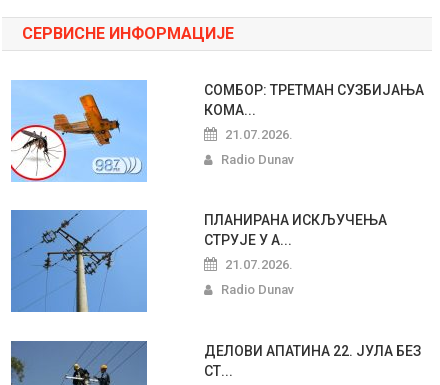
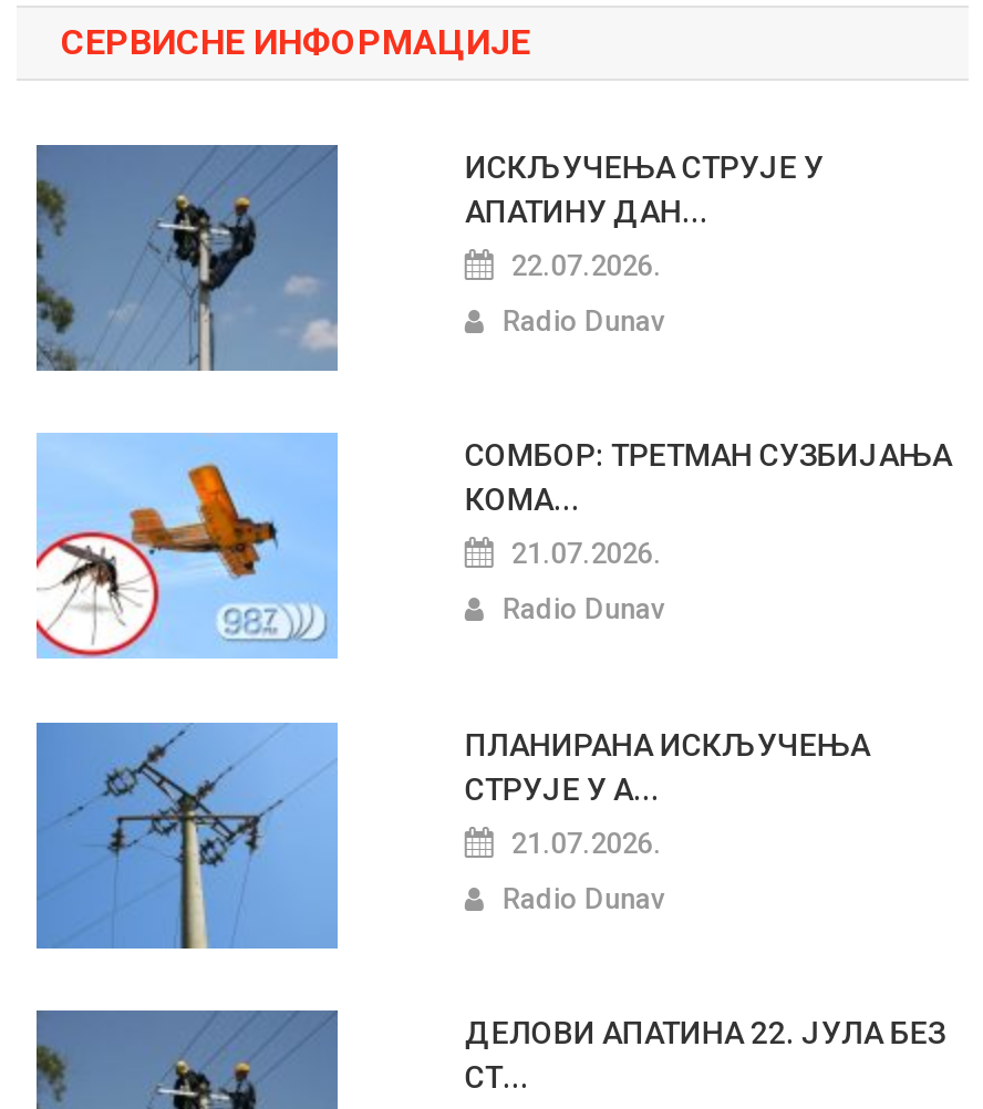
+ [image]

+ ИСКЉУЧЕЊА СТРУЈЕ У
+ АПАТИНУ ДАН...
+ 22.07.2026.
+ Radio Dunav
